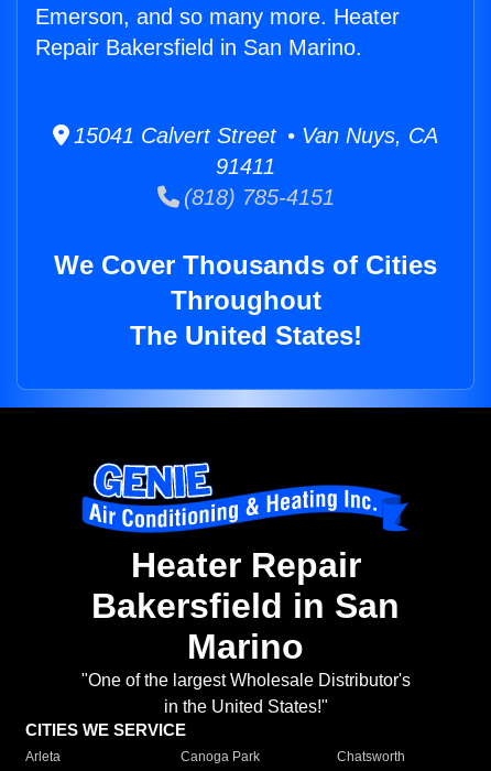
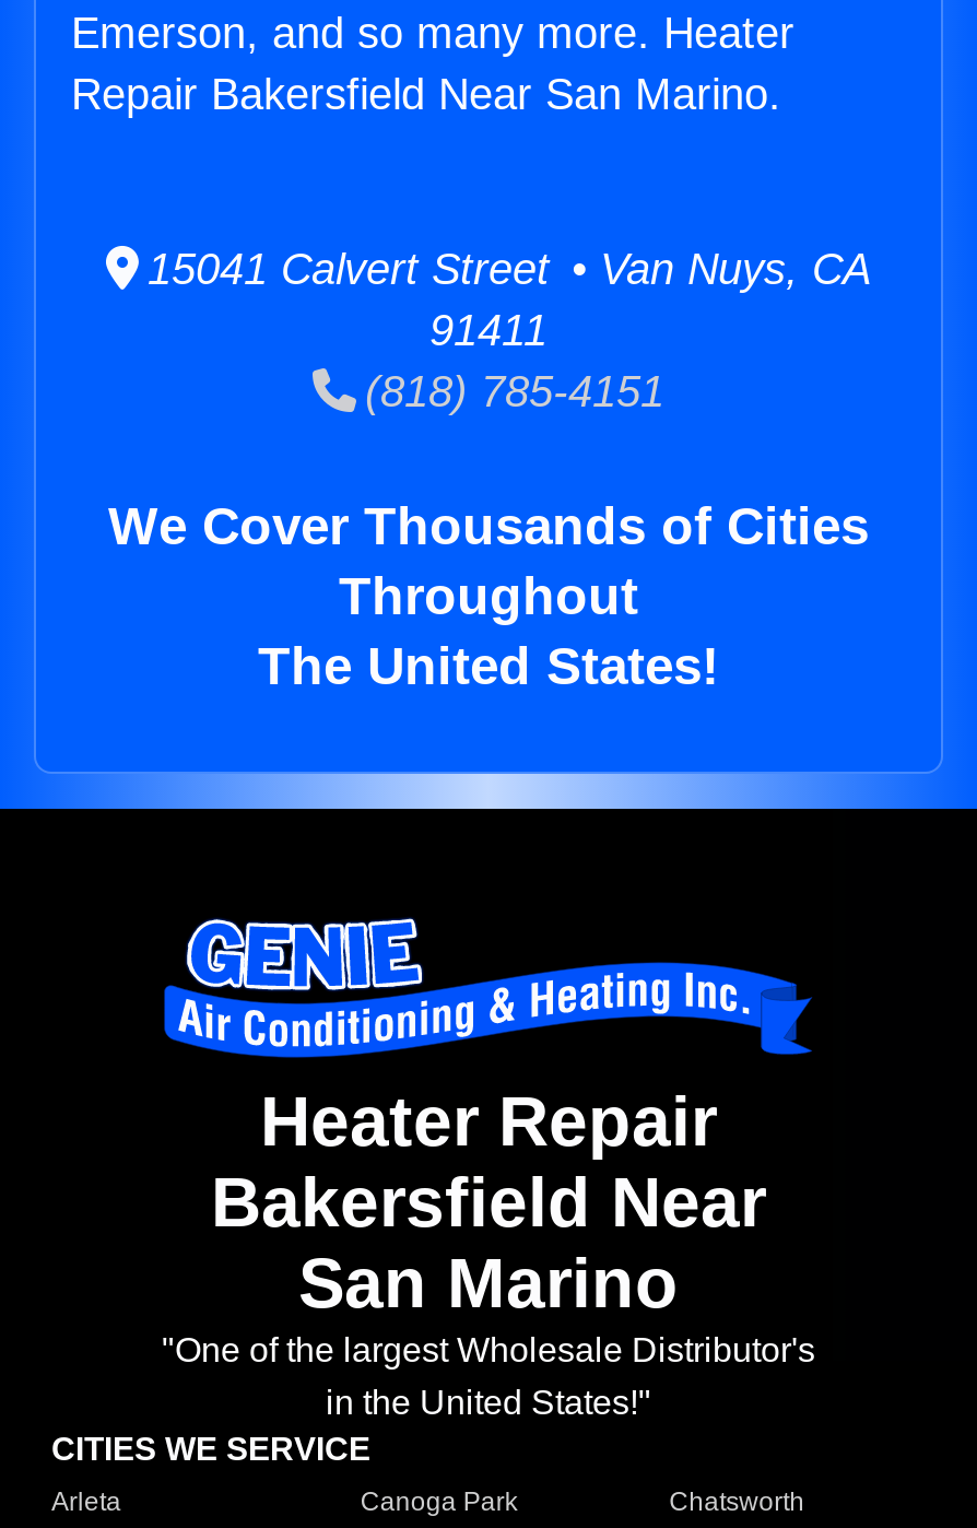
- Repair Bakersfield in San Marino.
+ Repair Bakersfield Near San Marino.

- Bakersfield in San
- Marino
+ Bakersfield Near
+ San Marino
